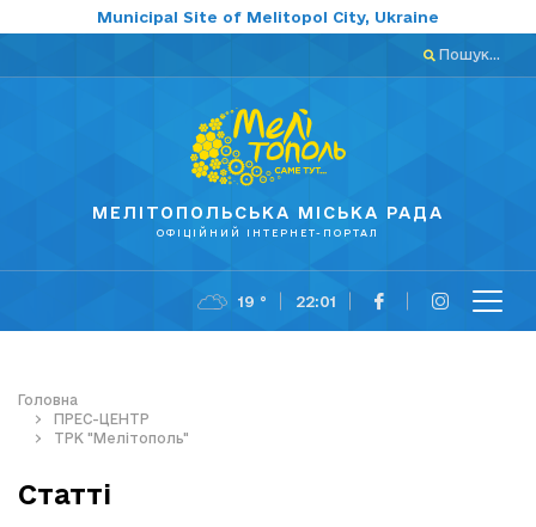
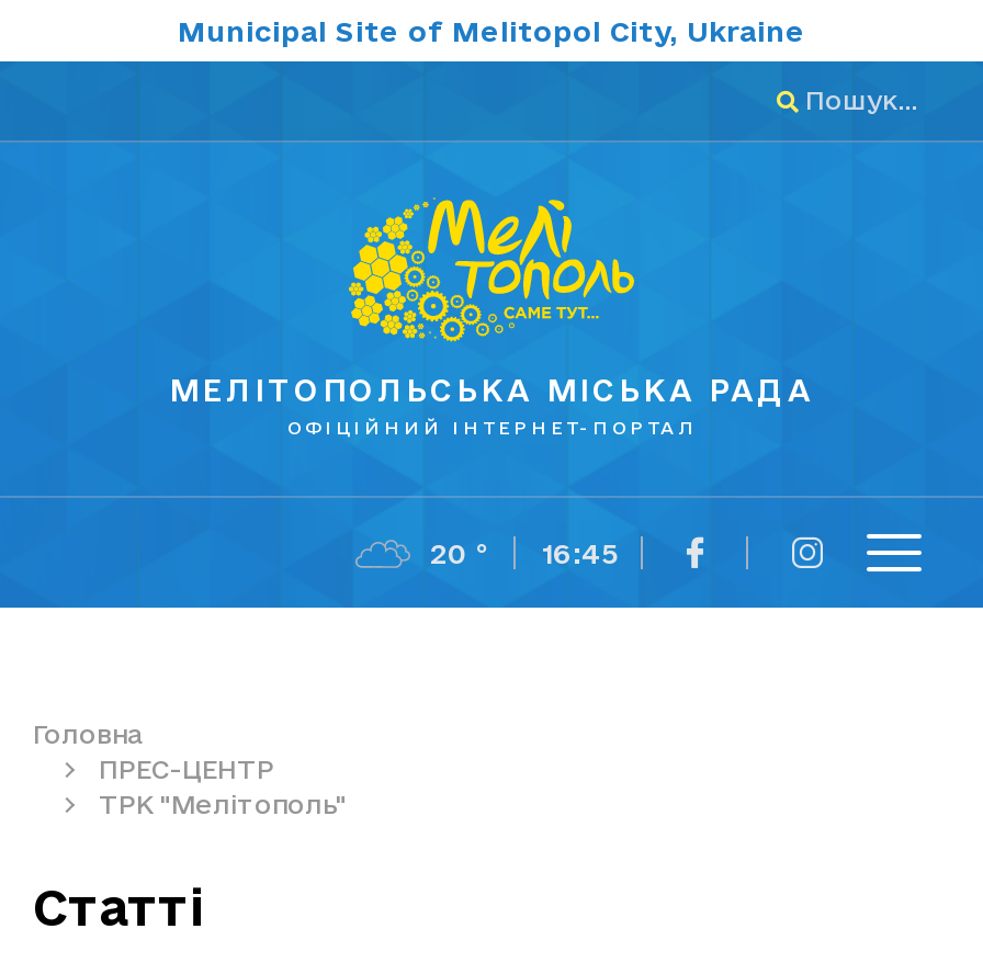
- 19 °
+ 20 °

- 22:01
+ 16:45
